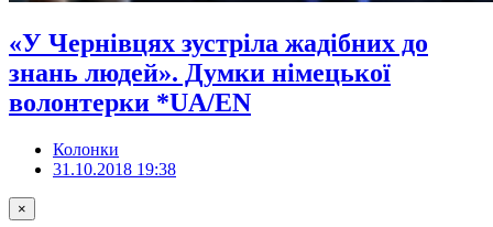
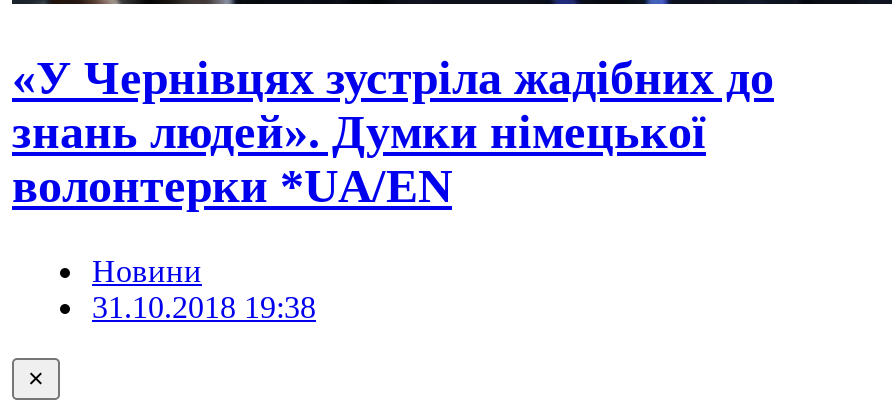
- Колонки
+ Новини
